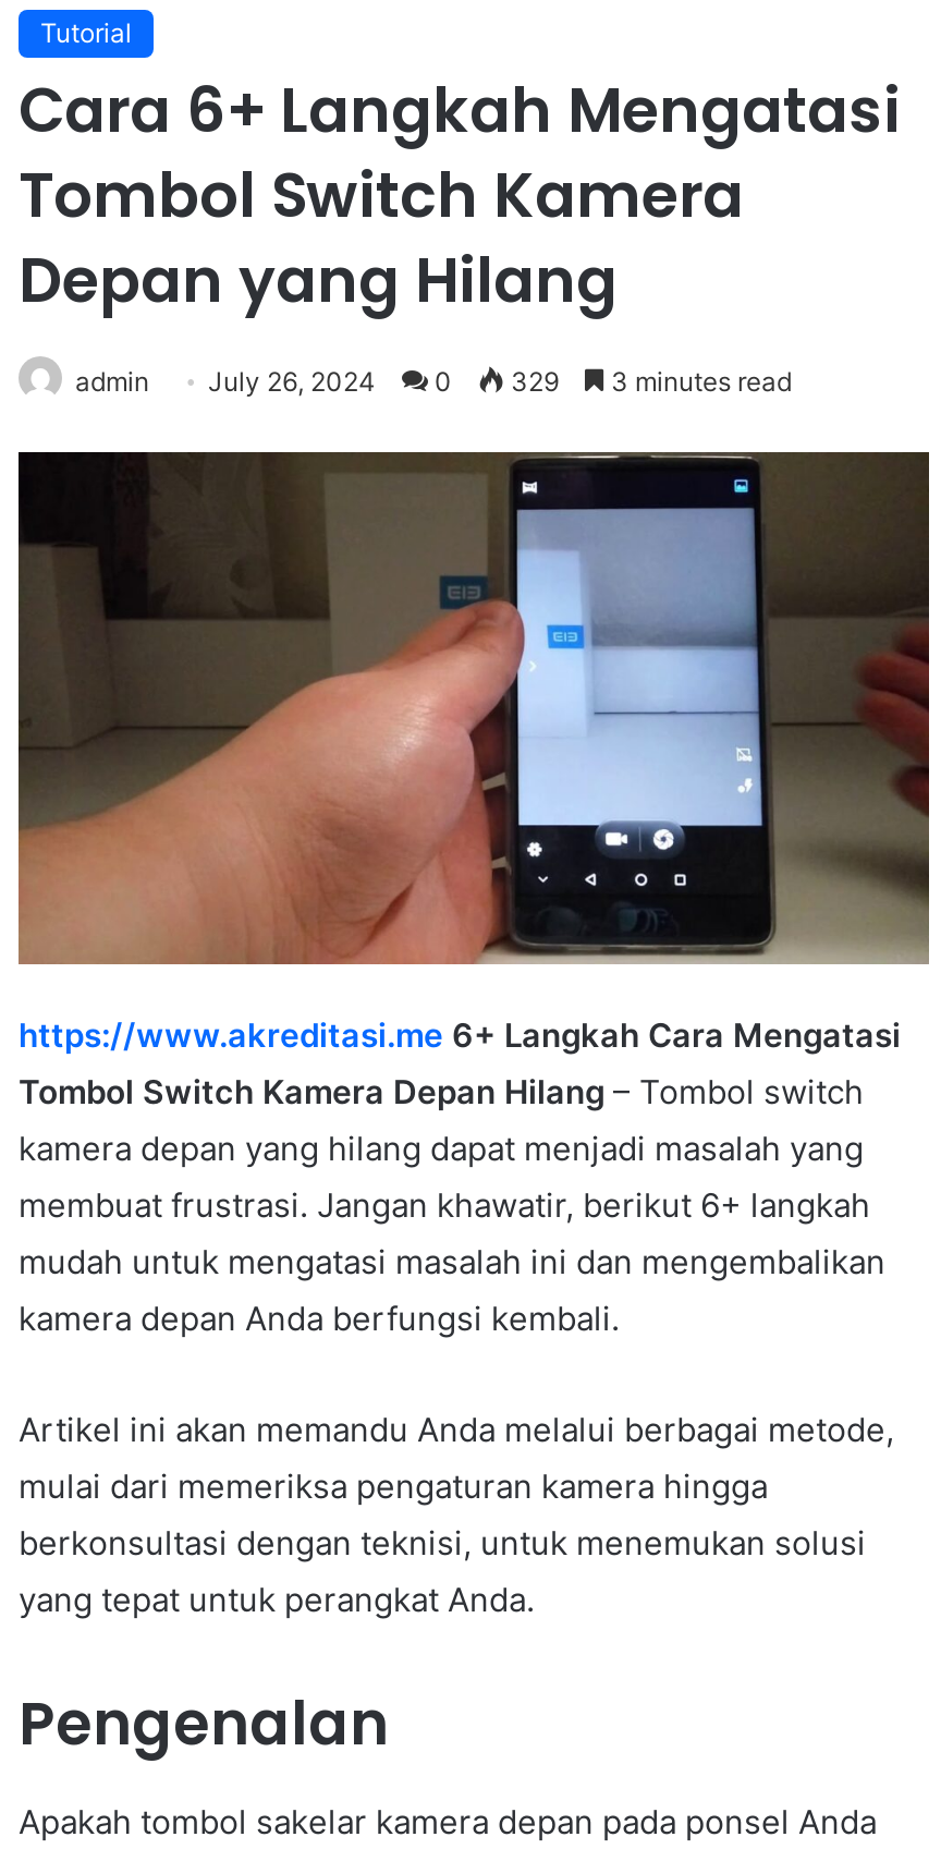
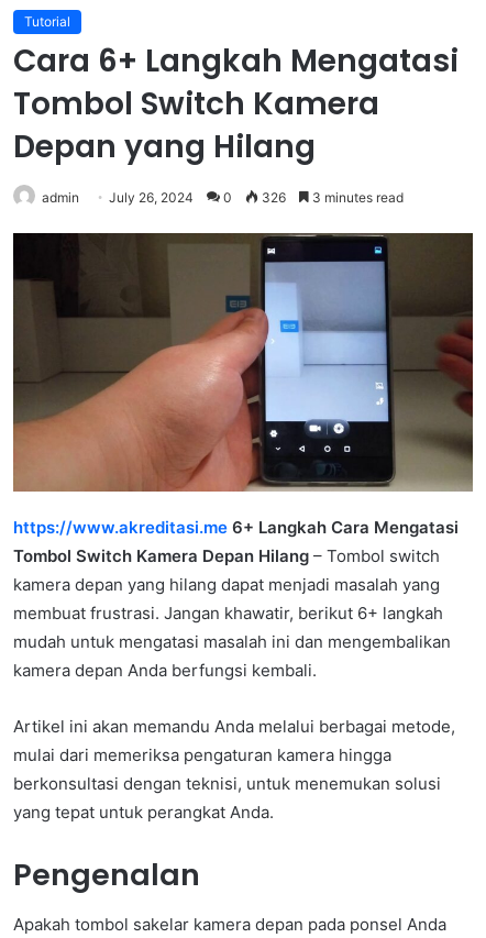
- admin July 26, 2024 0 329 3 minutes read
+ admin July 26, 2024 0 326 3 minutes read
